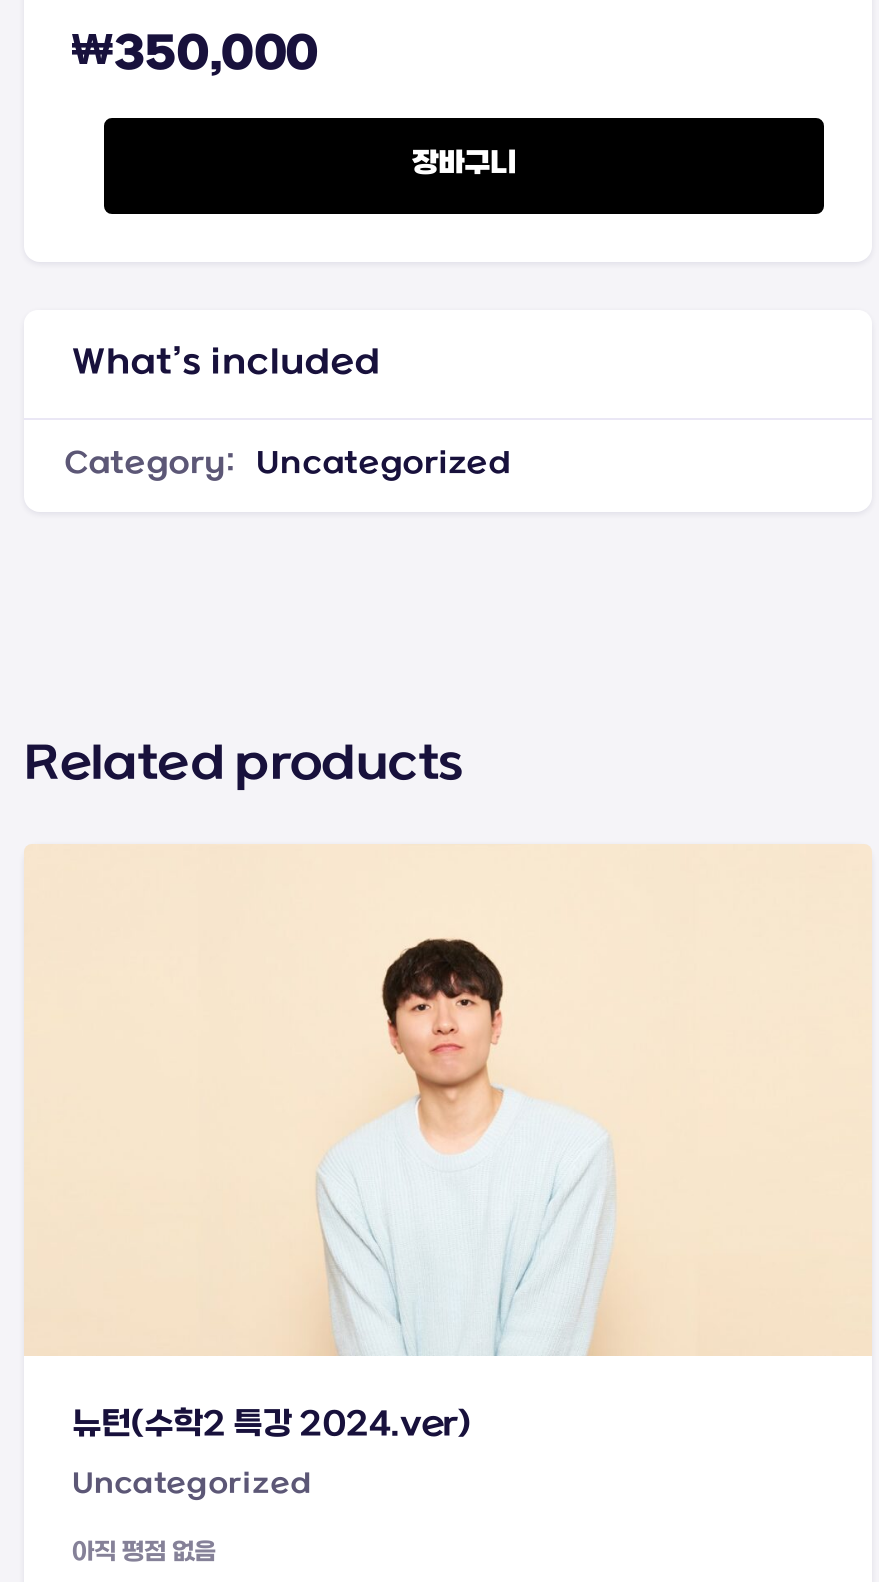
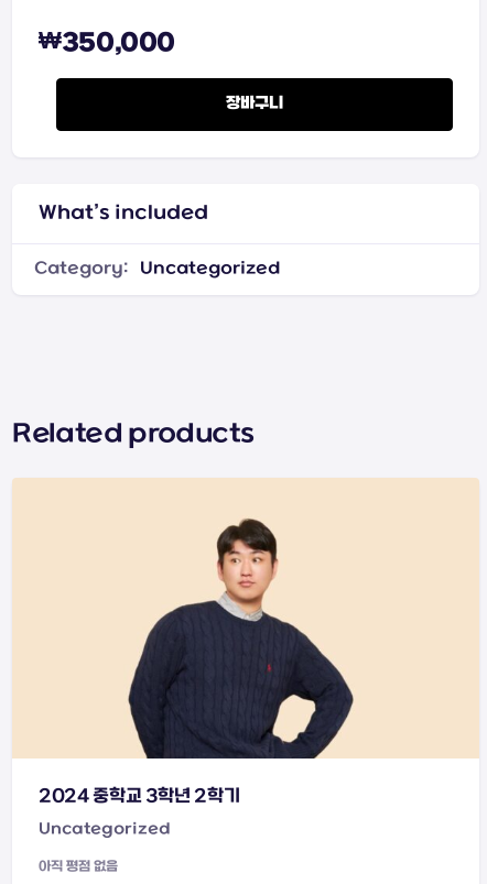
- [image]
- 뉴턴(수학2 특강 2024.ver)
+ [image]
+ 2024 중학교 3학년 2학기
